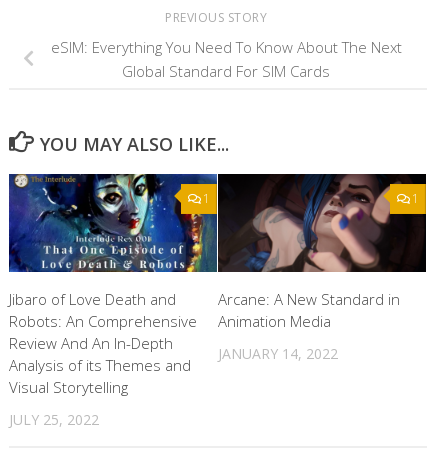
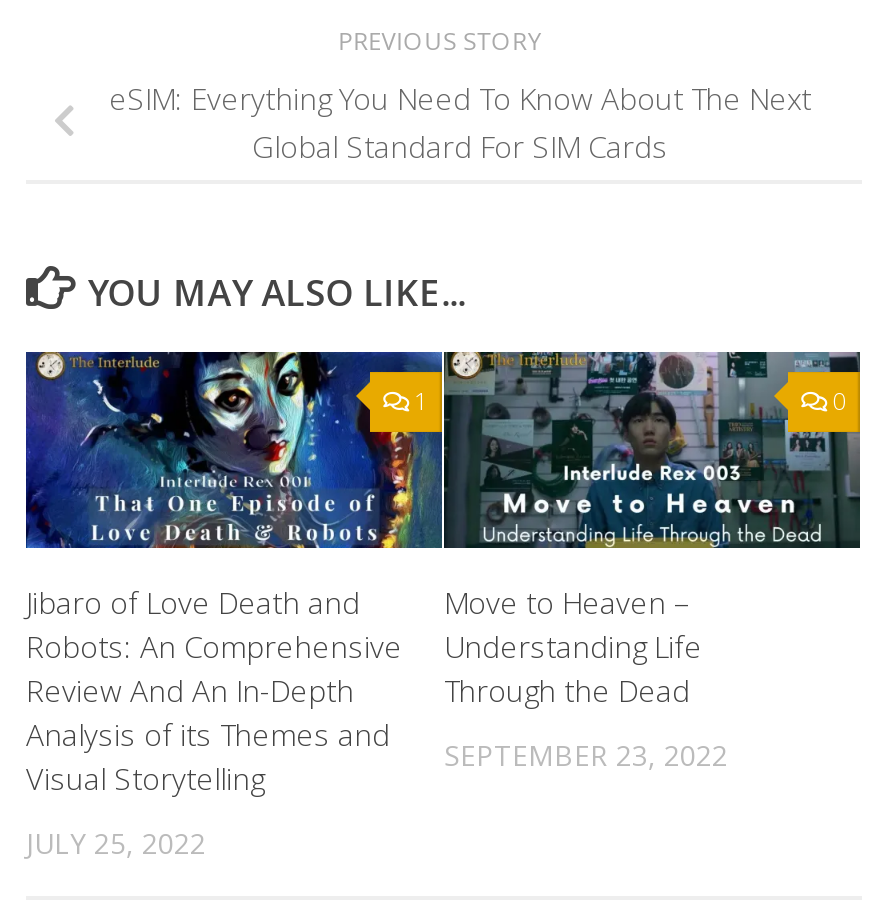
- [image]
- 1
+ [image]
+ 0

- Arcane: A New Standard in
- Animation Media
+ Move to Heaven –
+ Understanding Life
+ Through the Dead

- JANUARY 14, 2022
+ SEPTEMBER 23, 2022
